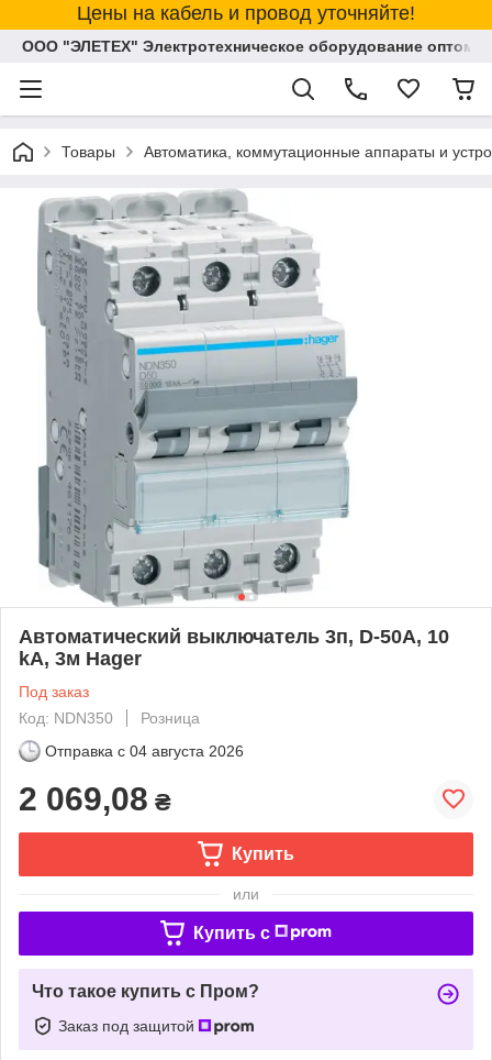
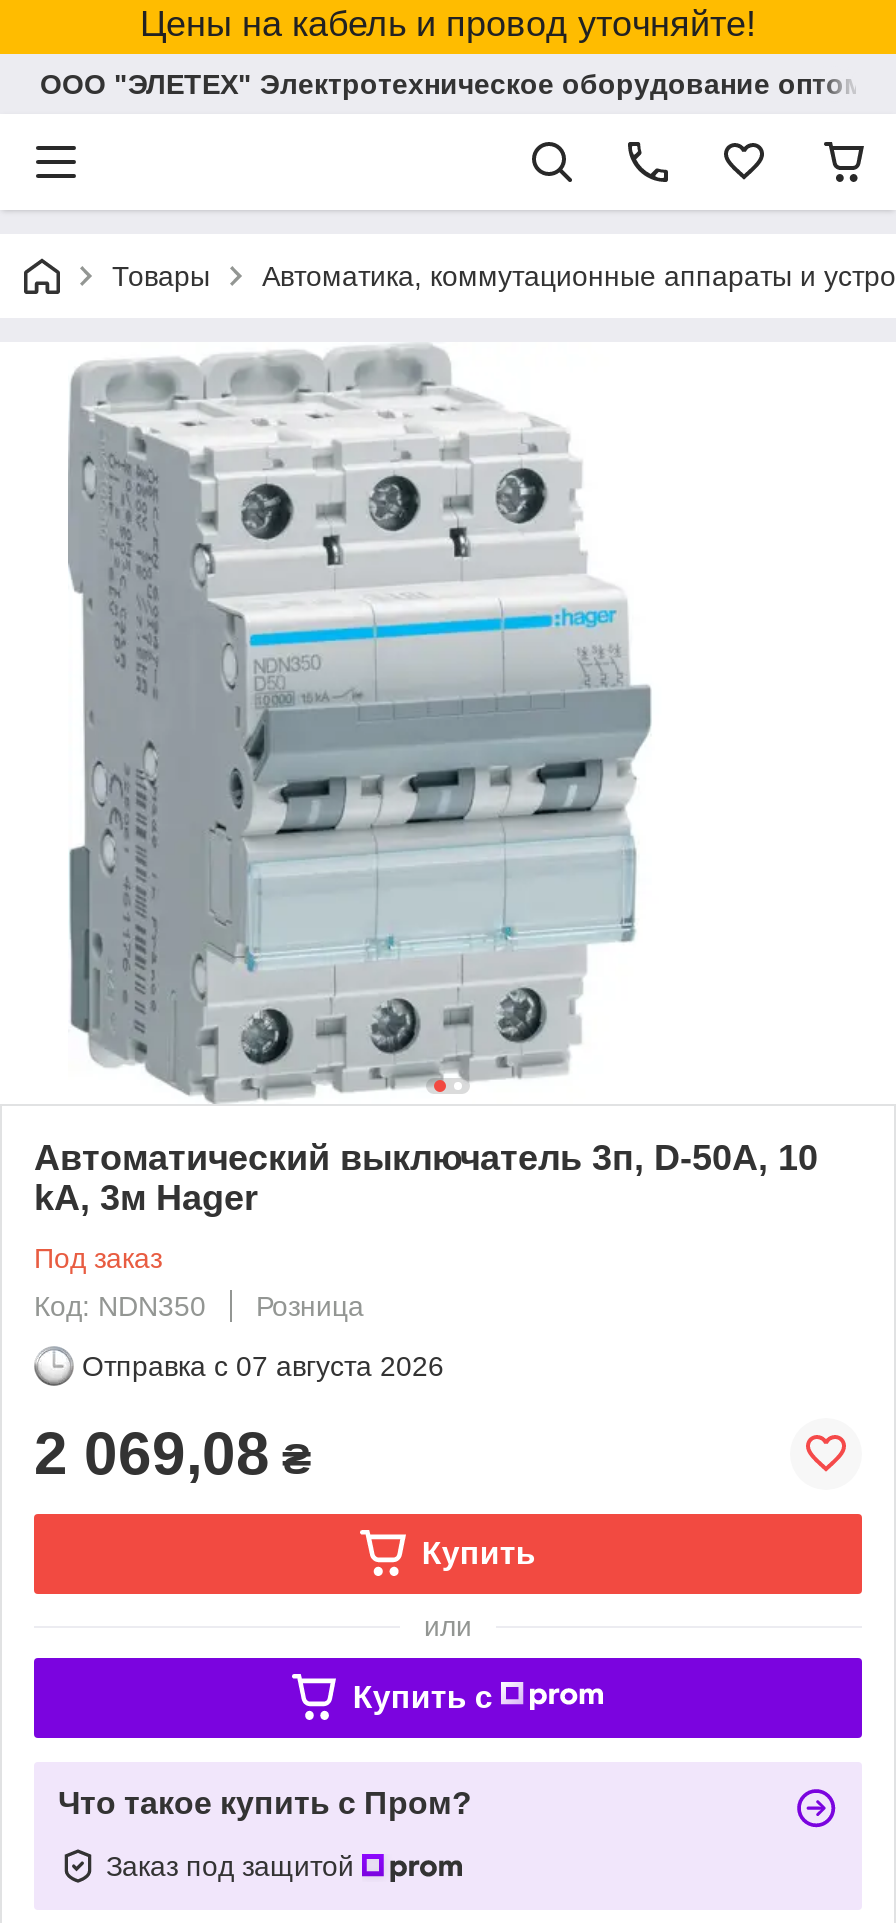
- Отправка с 04 августа 2026
+ Отправка с 07 августа 2026
